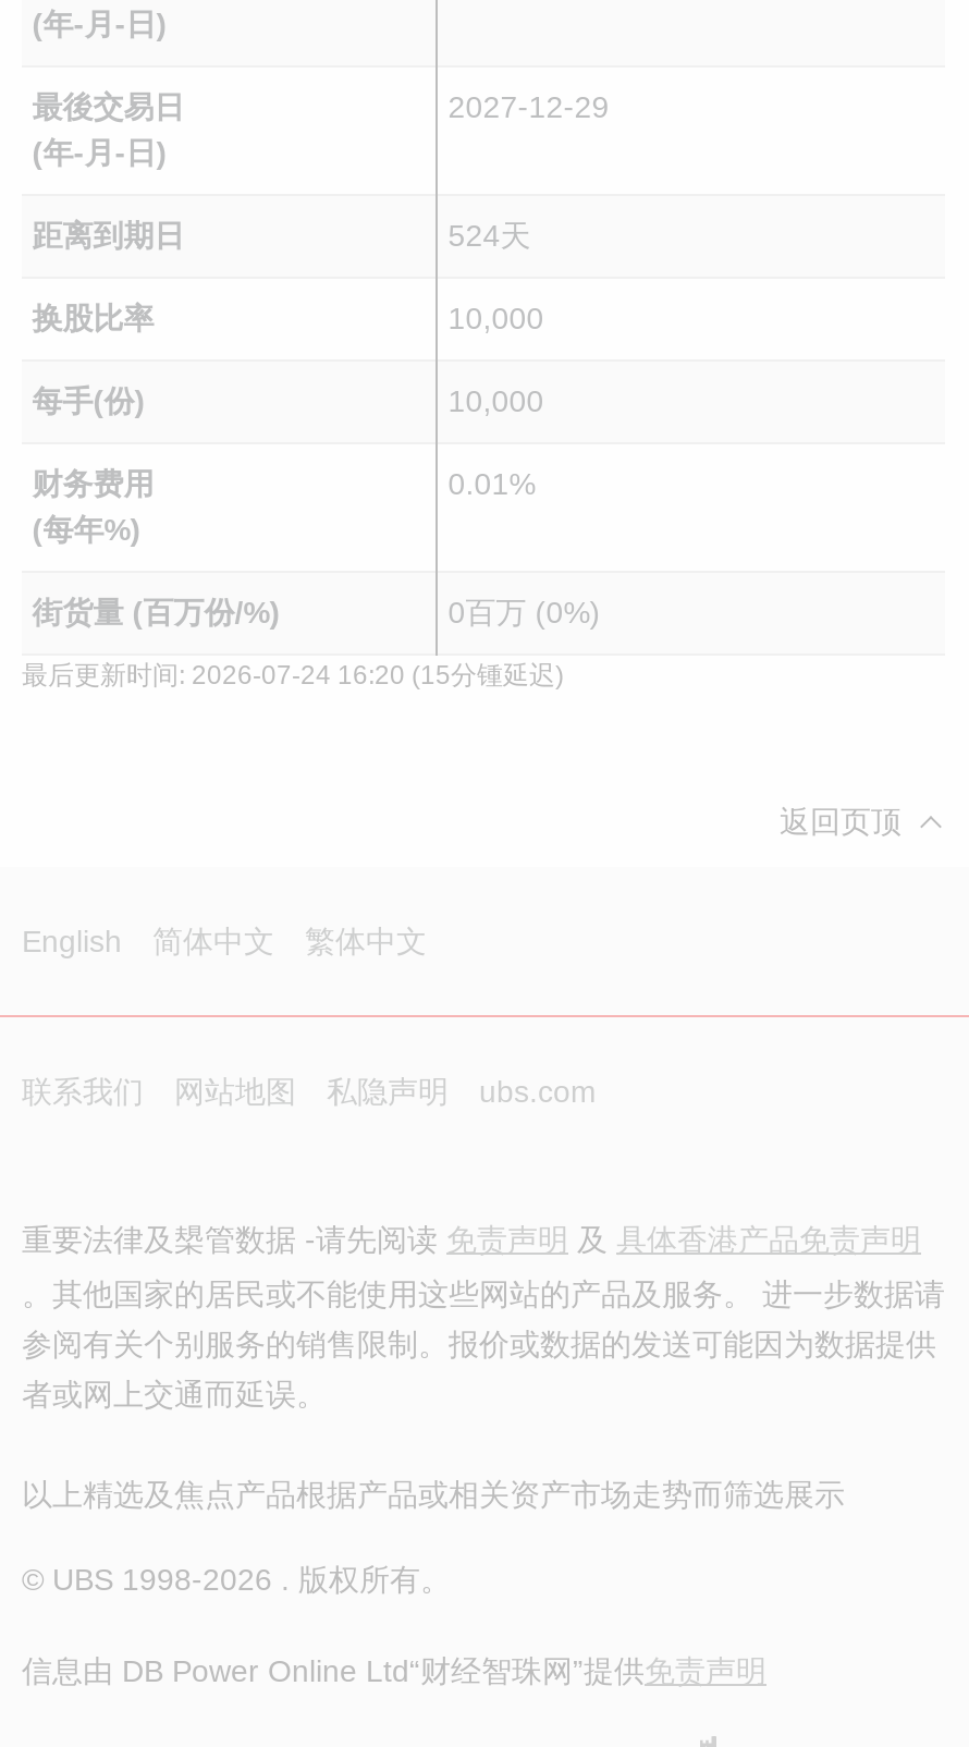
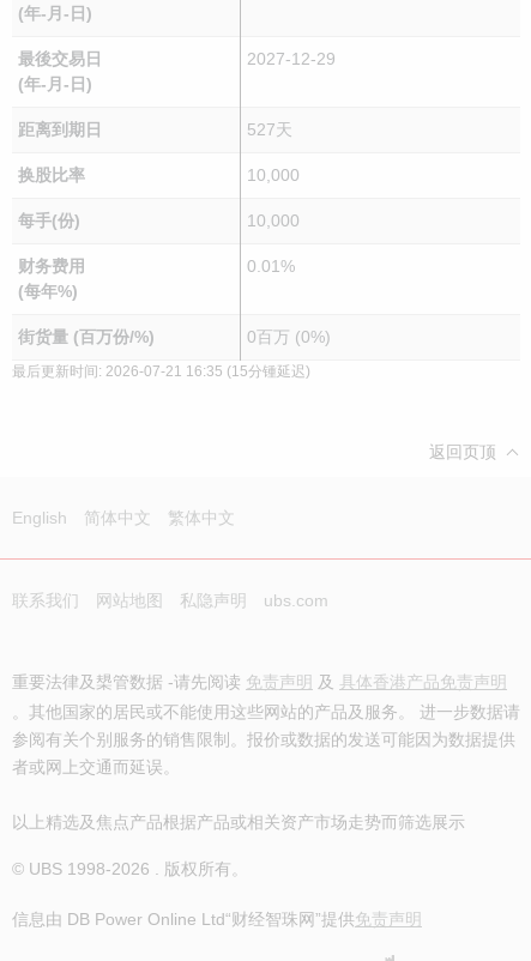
- 524天
+ 527天

- 最后更新时间: 2026-07-24 16:20 (15分锺延迟)
+ 最后更新时间: 2026-07-21 16:35 (15分锺延迟)
